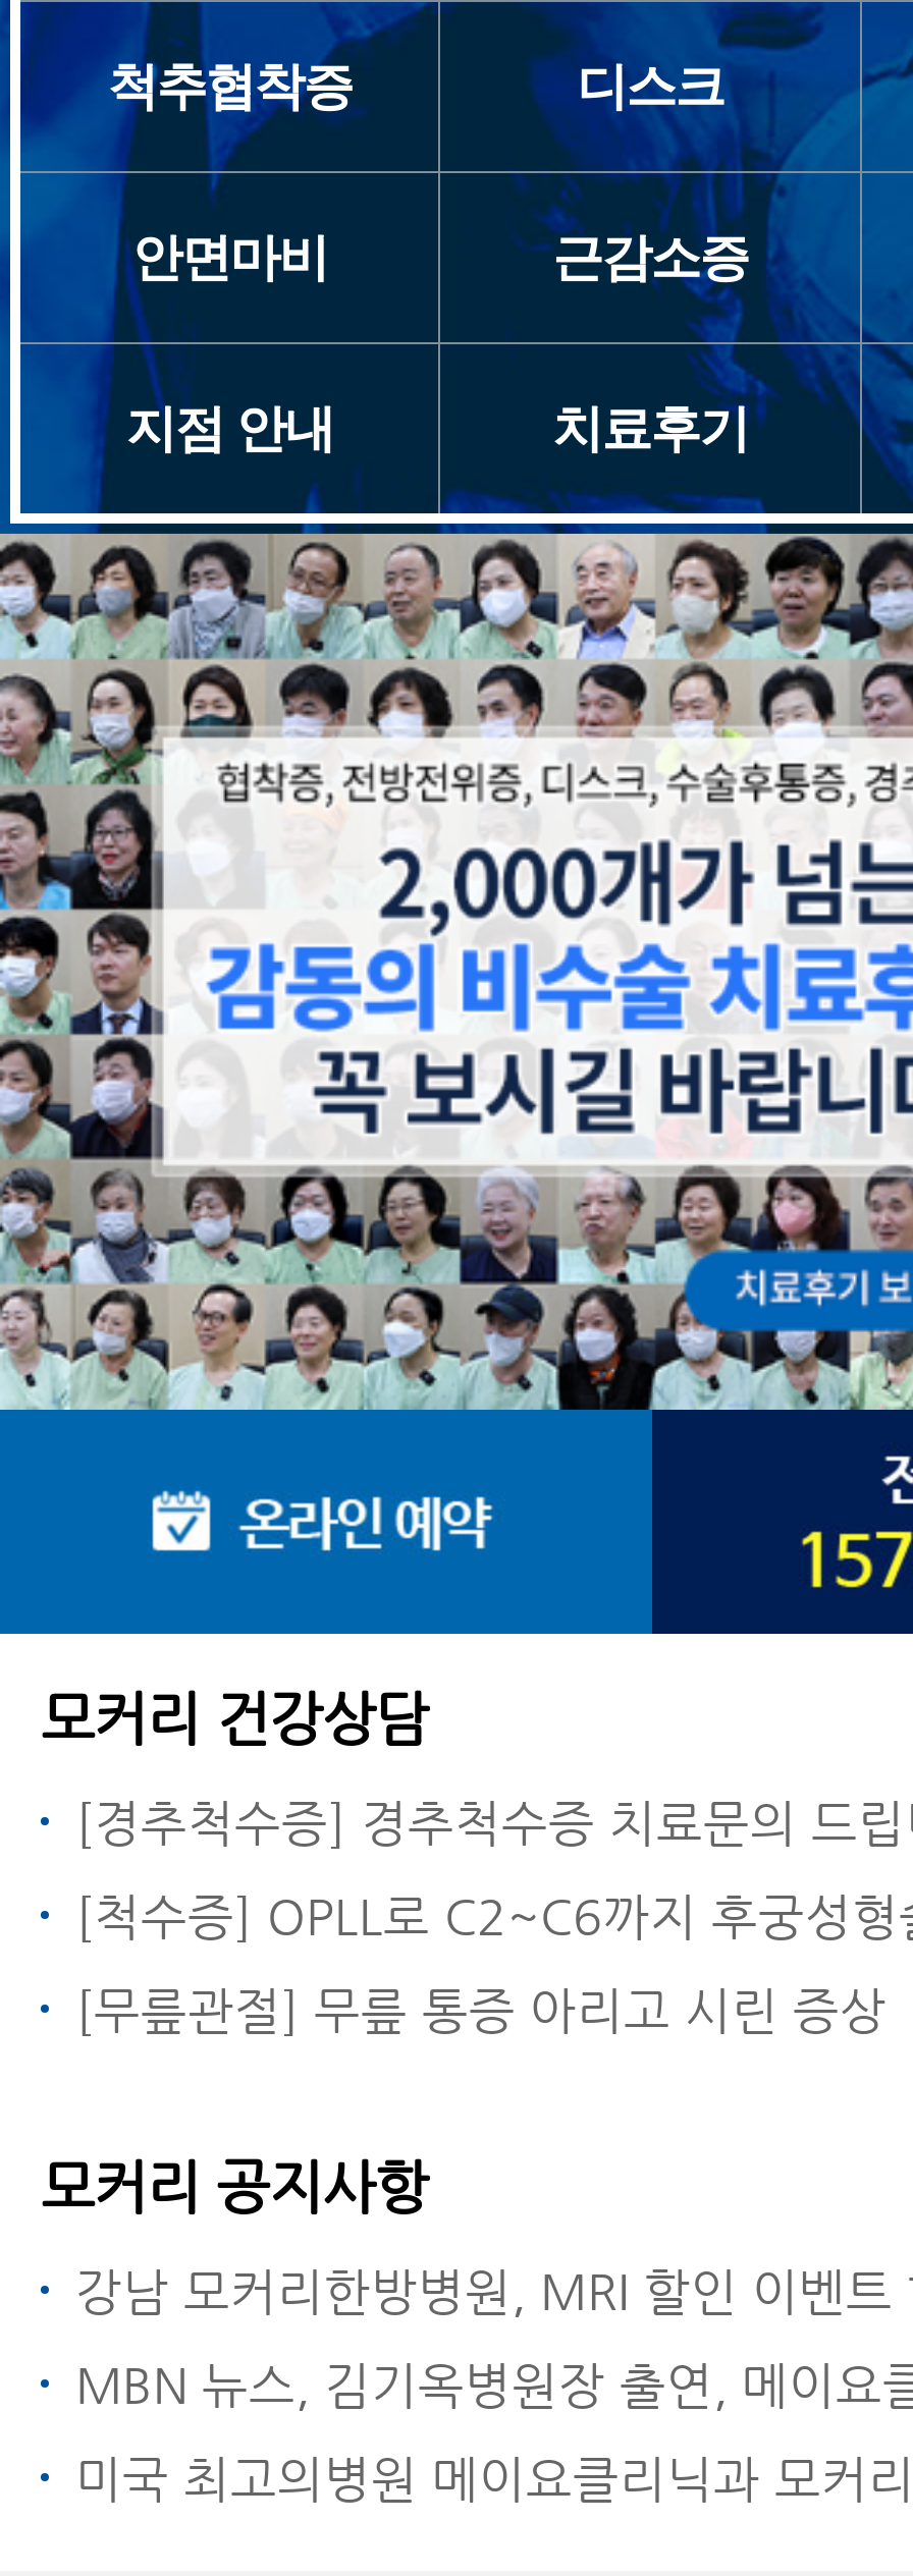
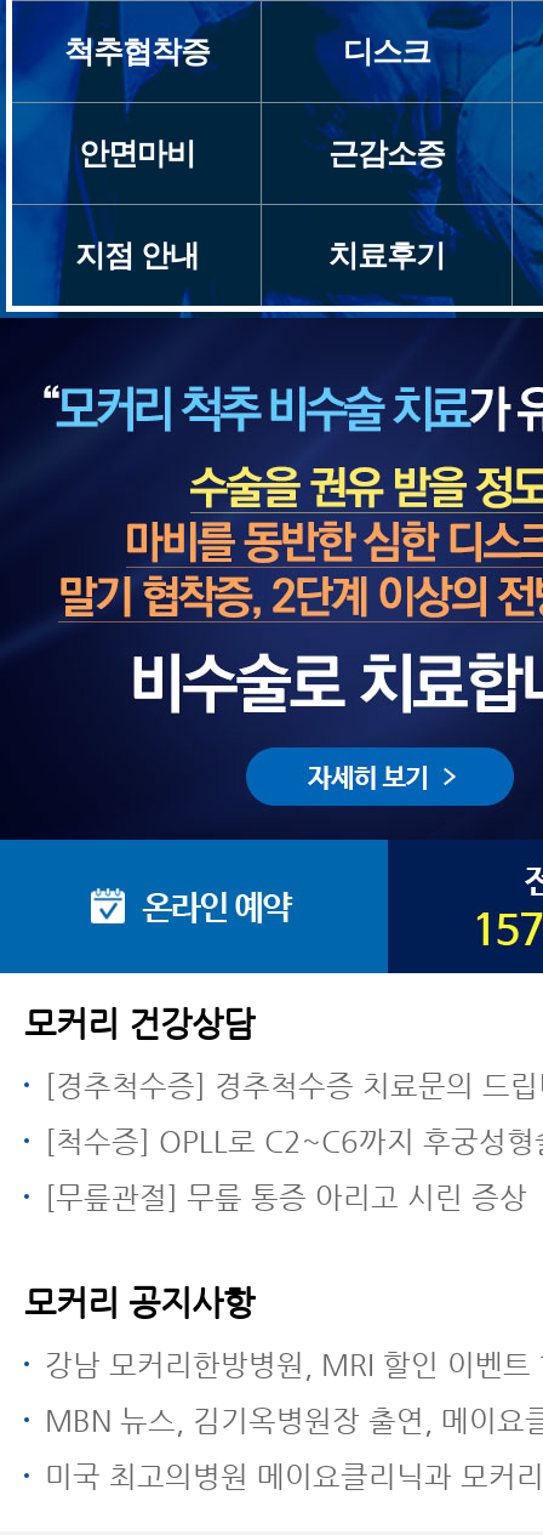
- [image]
+ [image]
